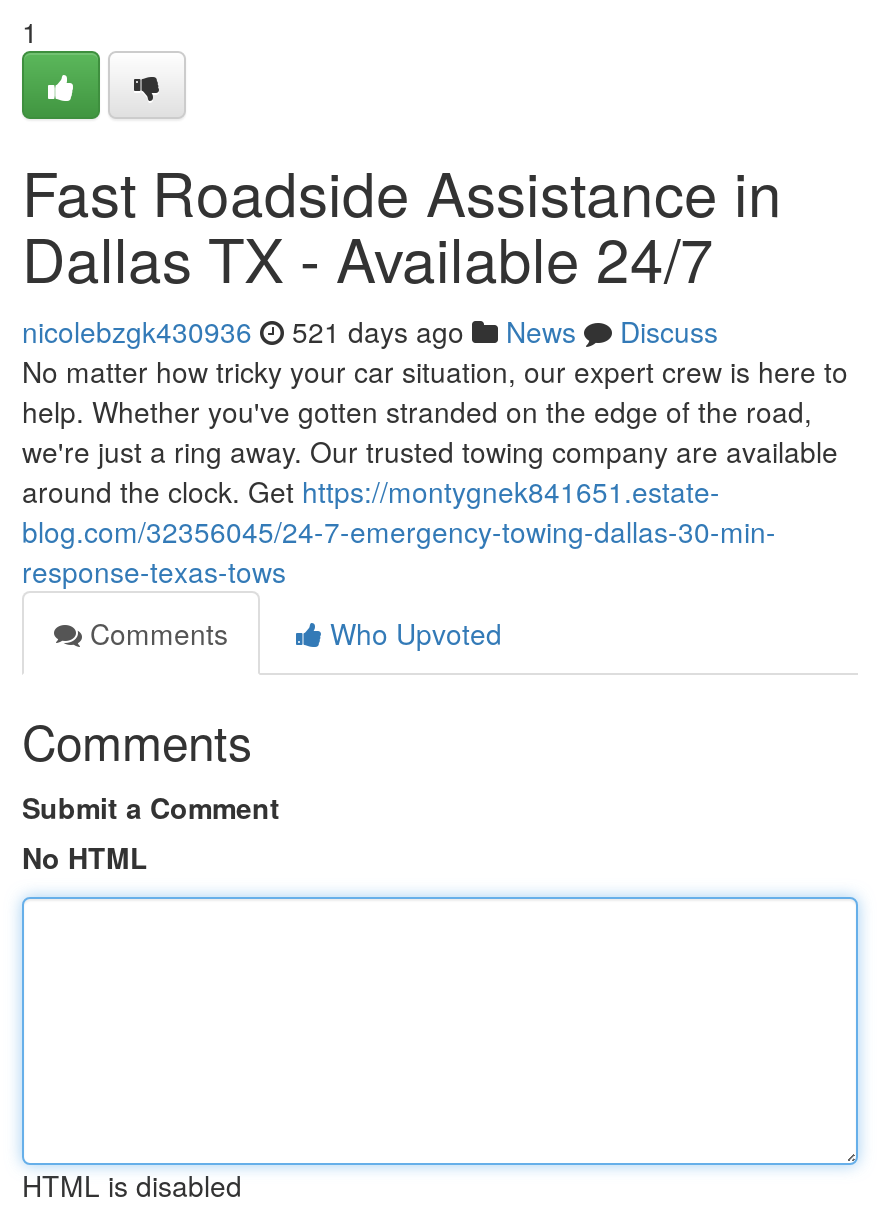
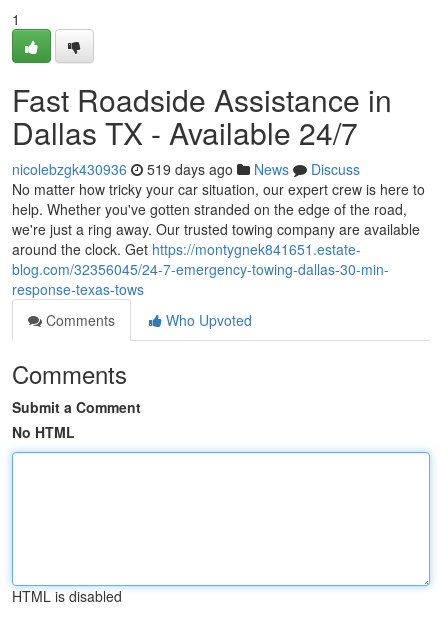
- nicolebzgk430936 521 days ago News Discuss
+ nicolebzgk430936 519 days ago News Discuss
